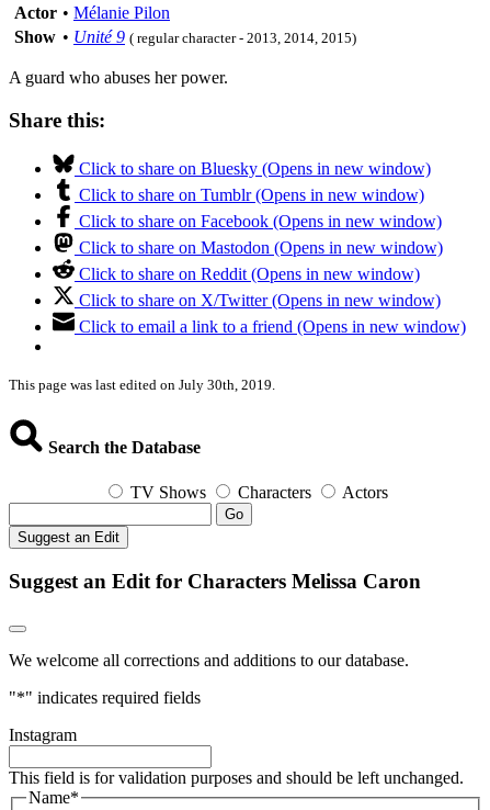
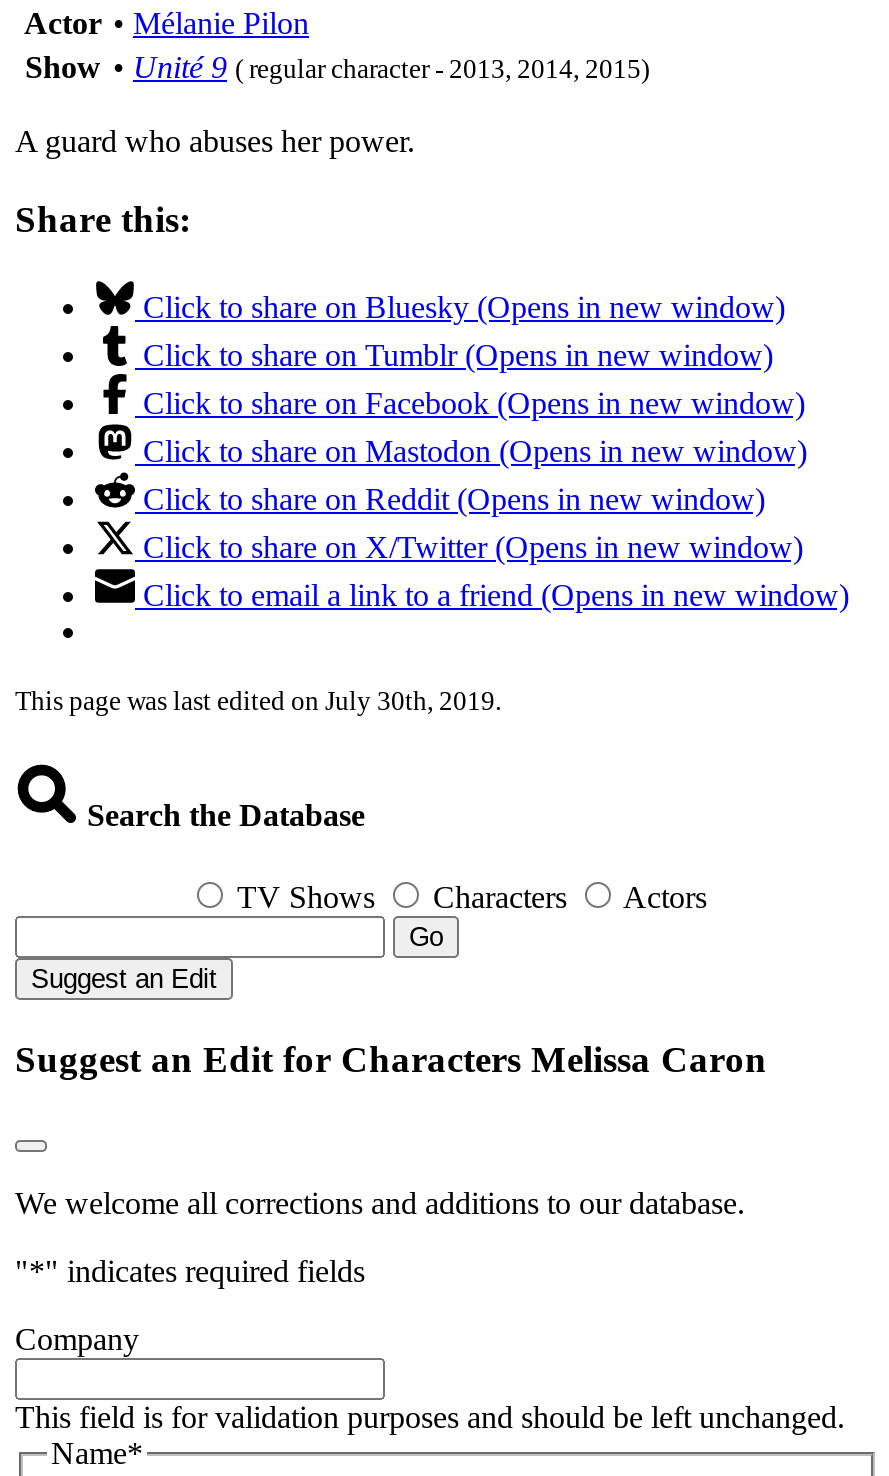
- Instagram
+ Company
